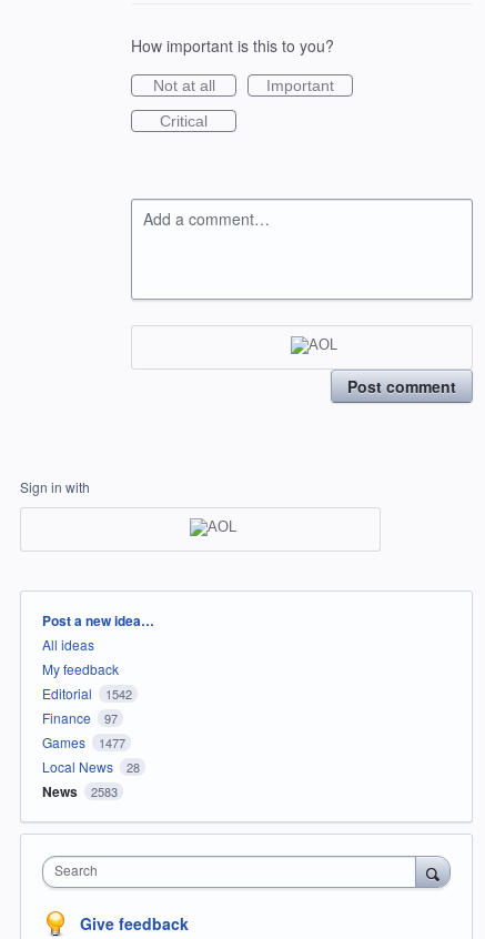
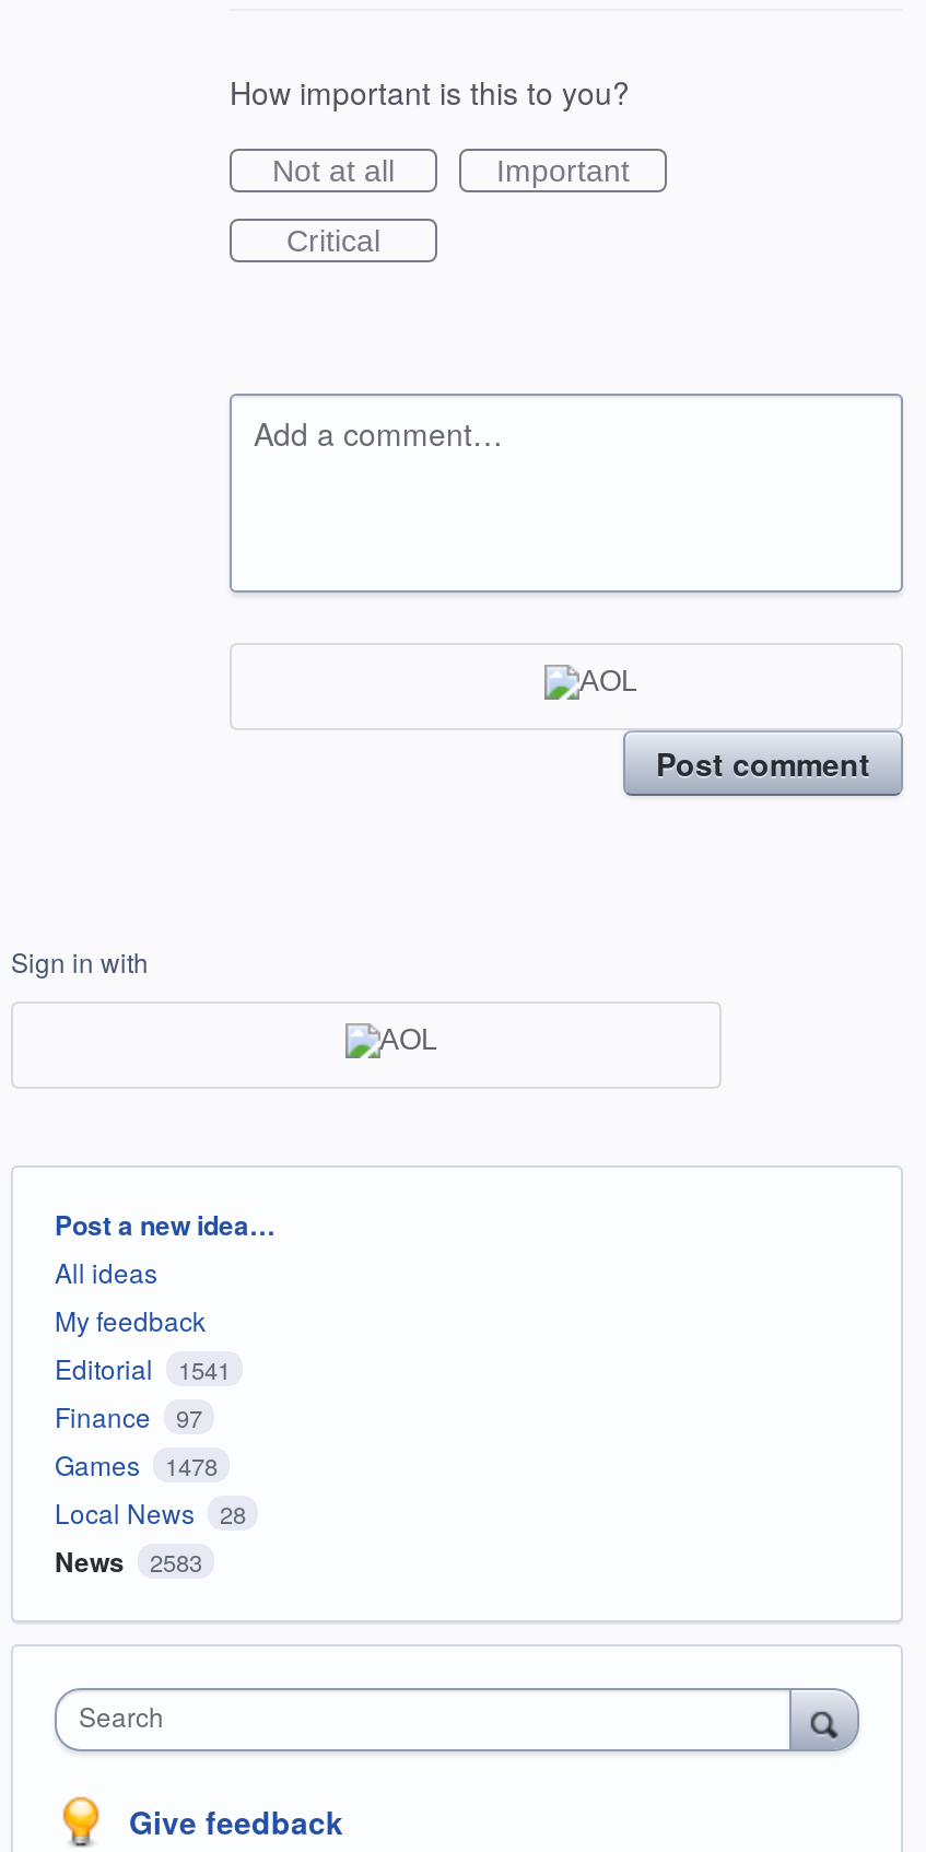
- Editorial 1542
+ Editorial 1541

- Games 1477
+ Games 1478
